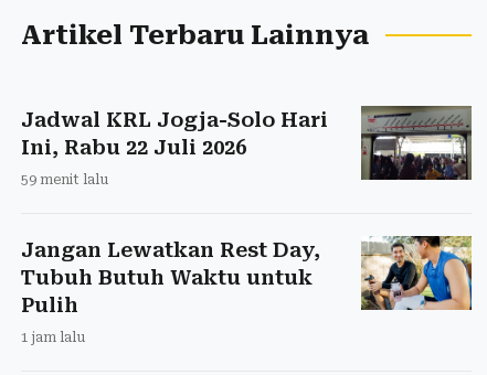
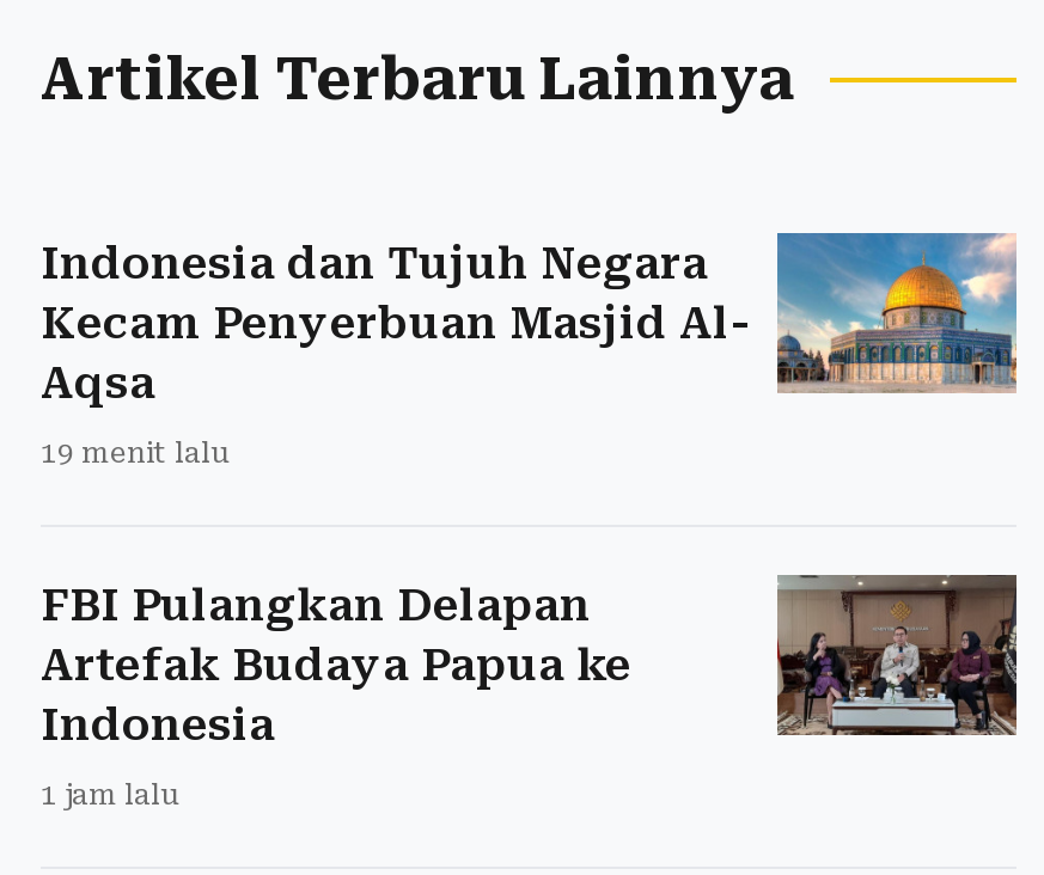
- [image]
- Jadwal KRL Jogja-Solo Hari
- Ini, Rabu 22 Juli 2026
+ [image]
+ Indonesia dan Tujuh Negara
+ Kecam Penyerbuan Masjid Al-
+ Aqsa

- 59 menit lalu
+ 19 menit lalu

- Jangan Lewatkan Rest Day,
- Tubuh Butuh Waktu untuk
- Pulih
+ FBI Pulangkan Delapan
+ Artefak Budaya Papua ke
+ Indonesia

- [image]
+ [image]
